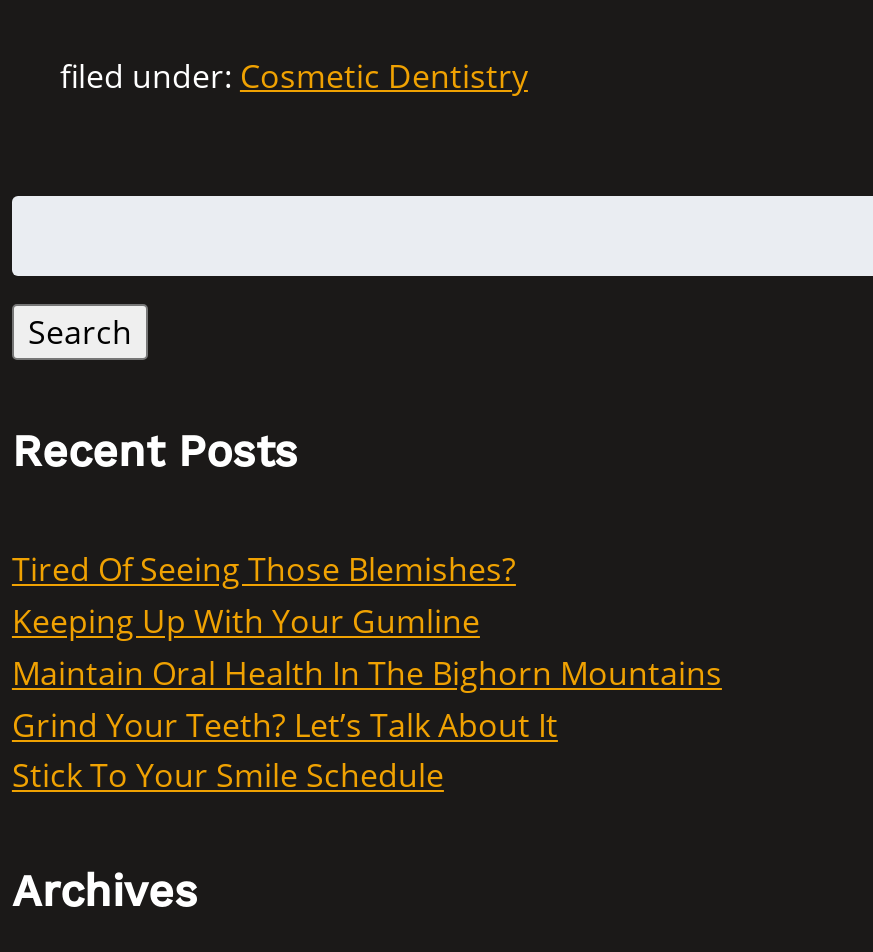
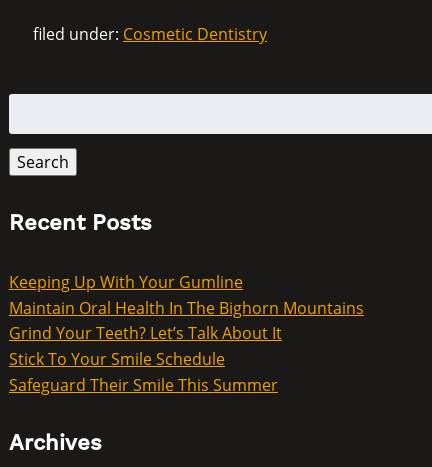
- Tired Of Seeing Those Blemishes?

moved up: Keeping Up With Your Gumline | Maintain Oral Health In The Bighorn Mountains | Grind Your Teeth? Let’s Talk About It | Stick To Your Smile Schedule

+ Safeguard Their Smile This Summer
